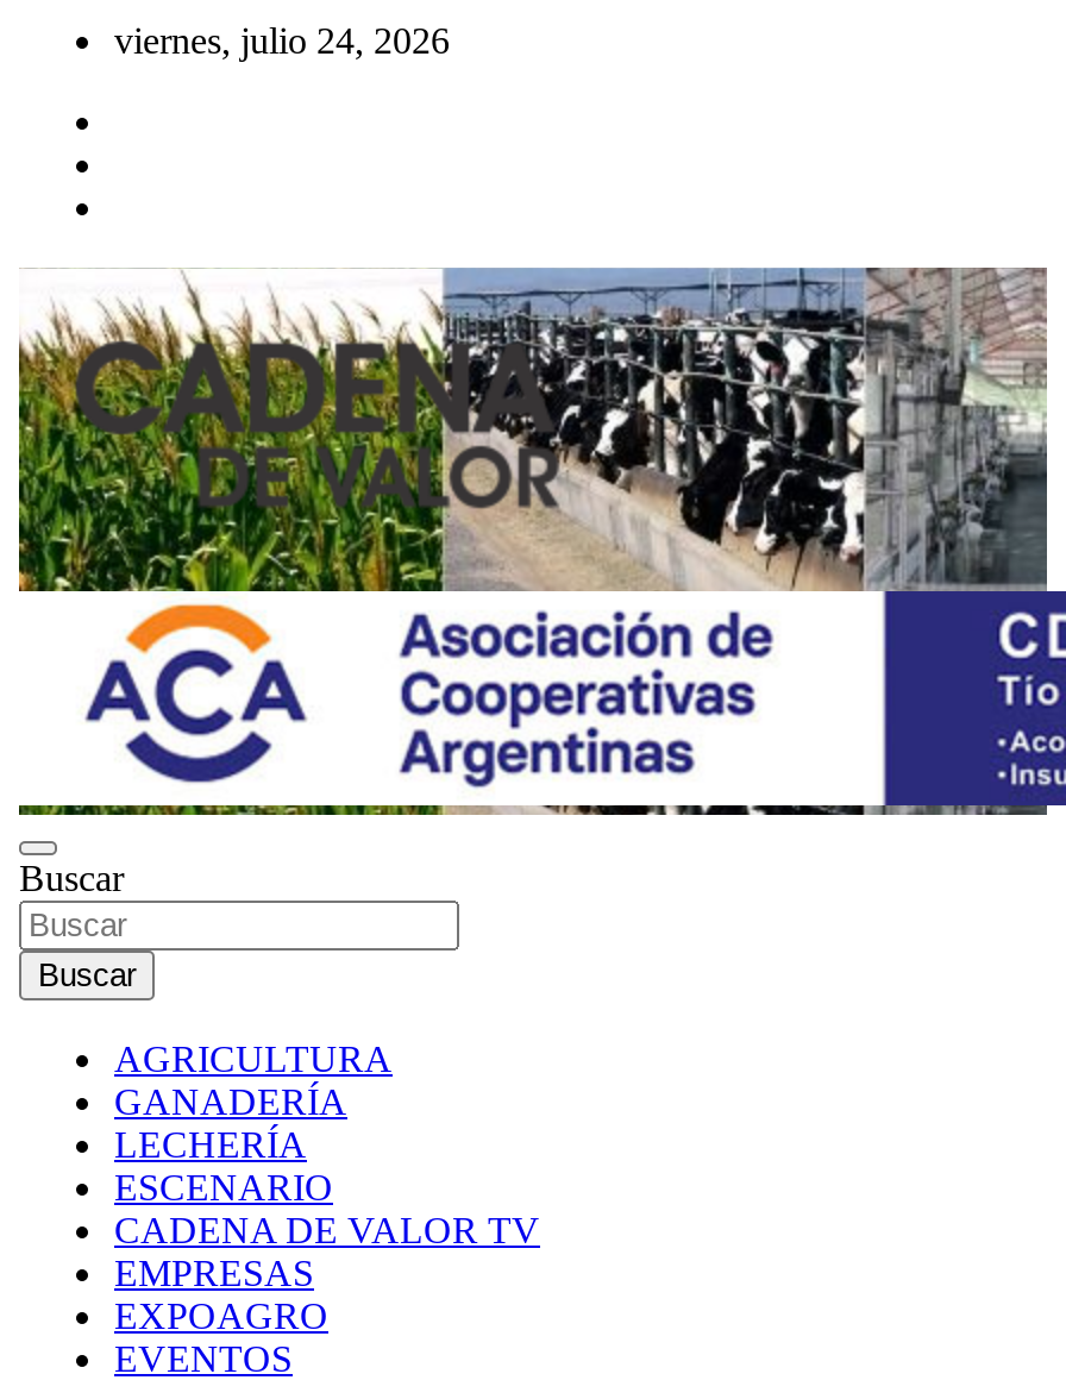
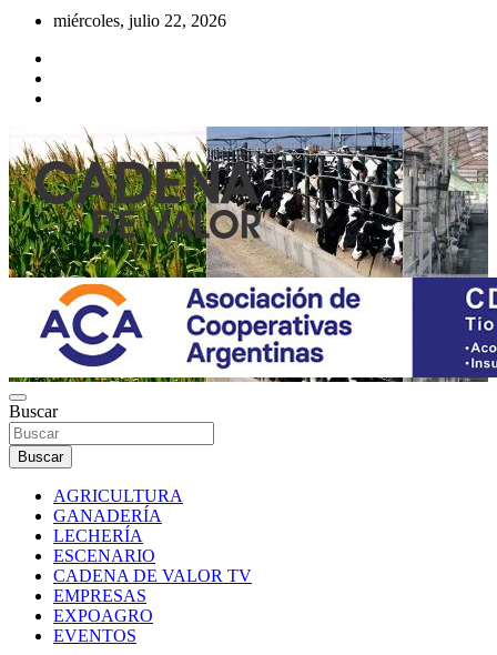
- viernes, julio 24, 2026
+ miércoles, julio 22, 2026
